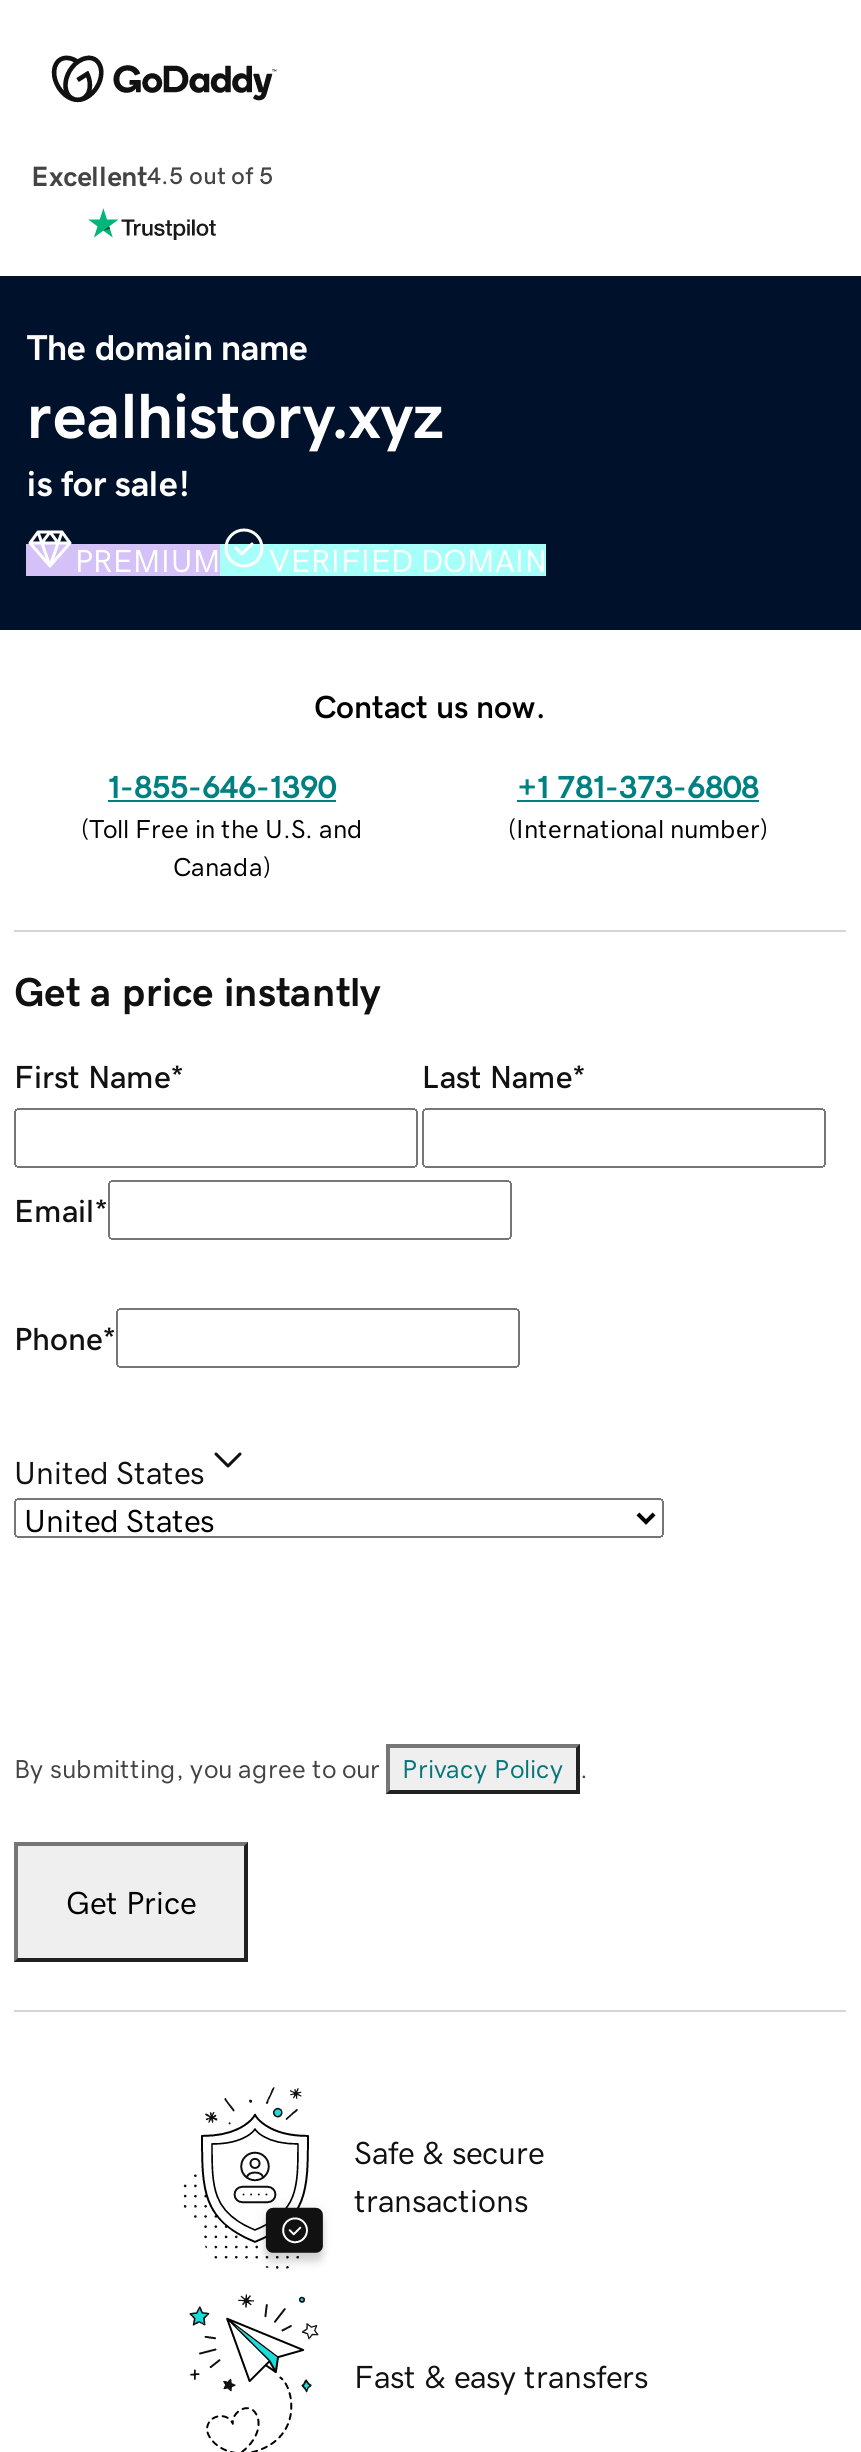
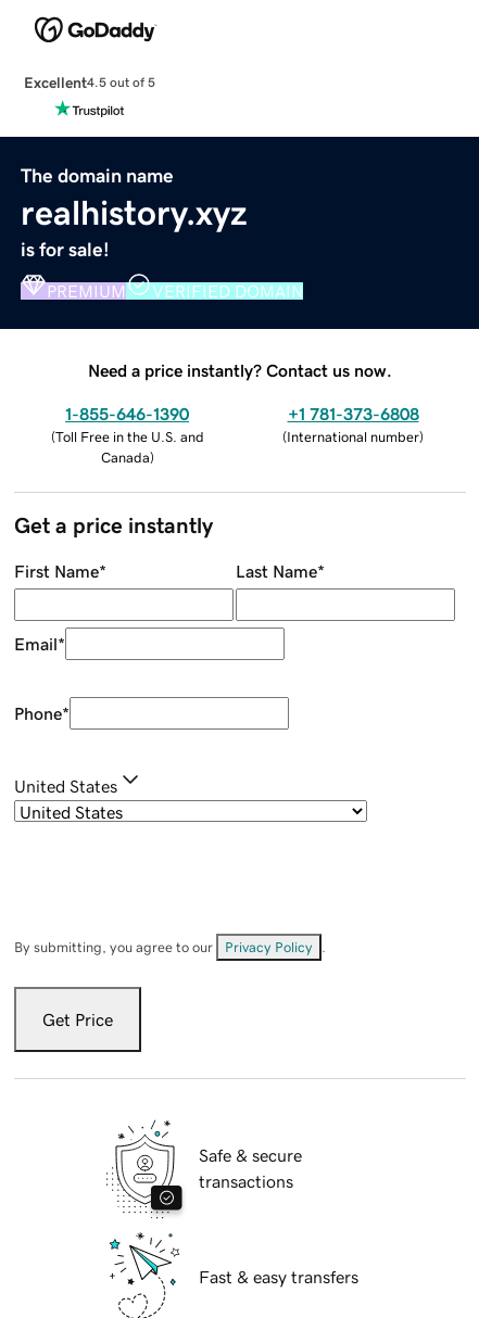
- Contact us now.
+ Need a price instantly? Contact us now.
